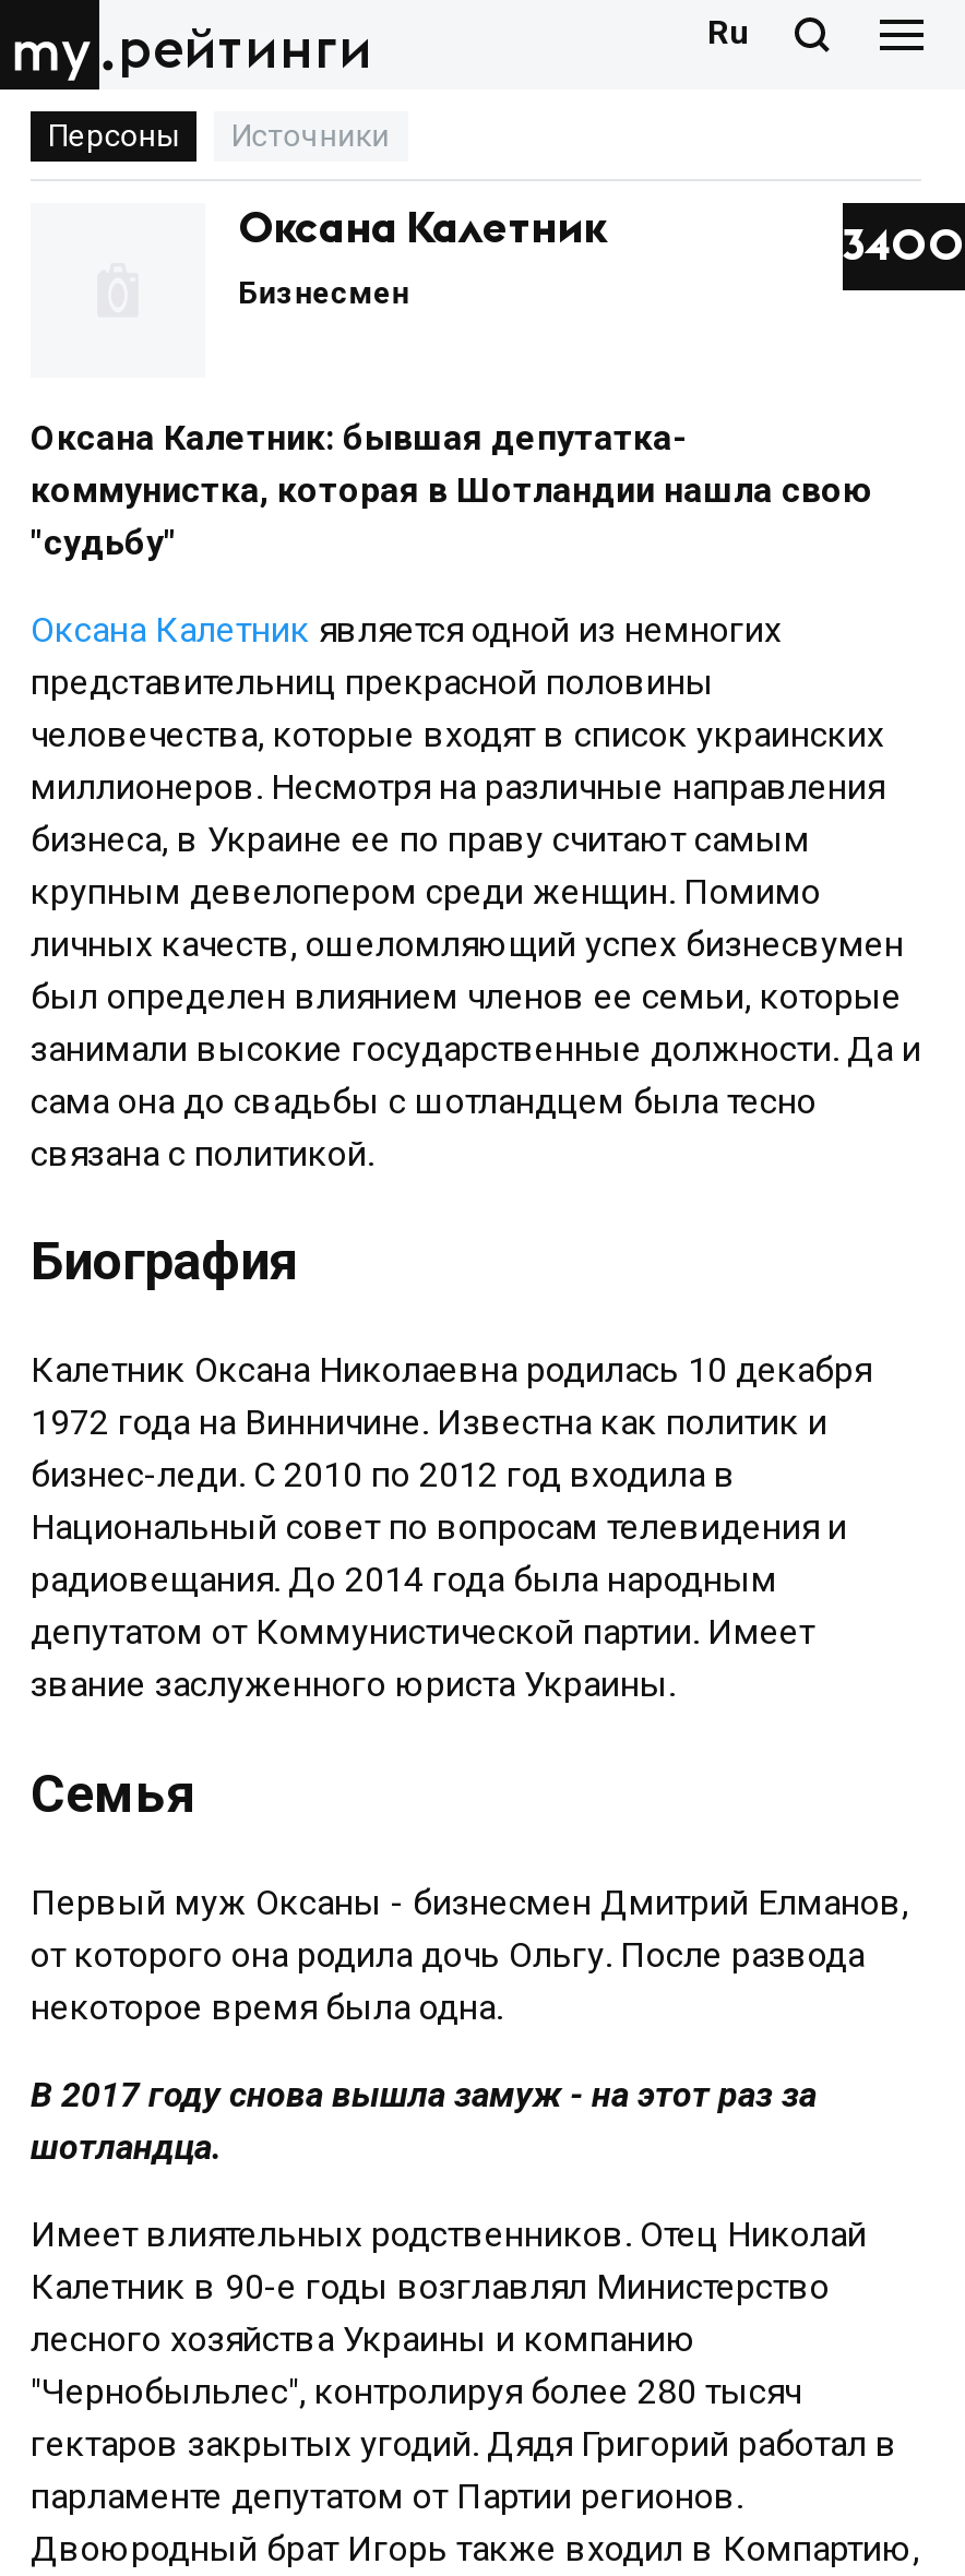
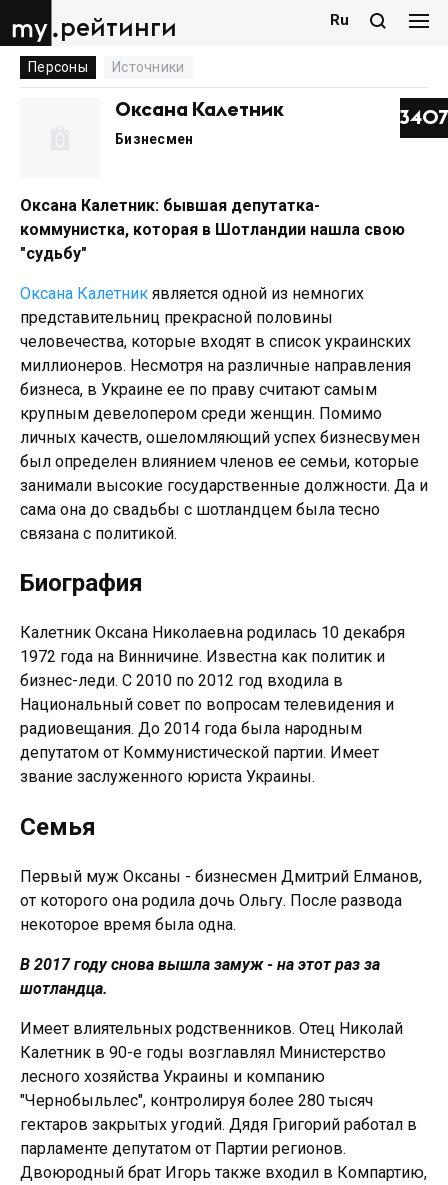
- 3400
+ 3407
